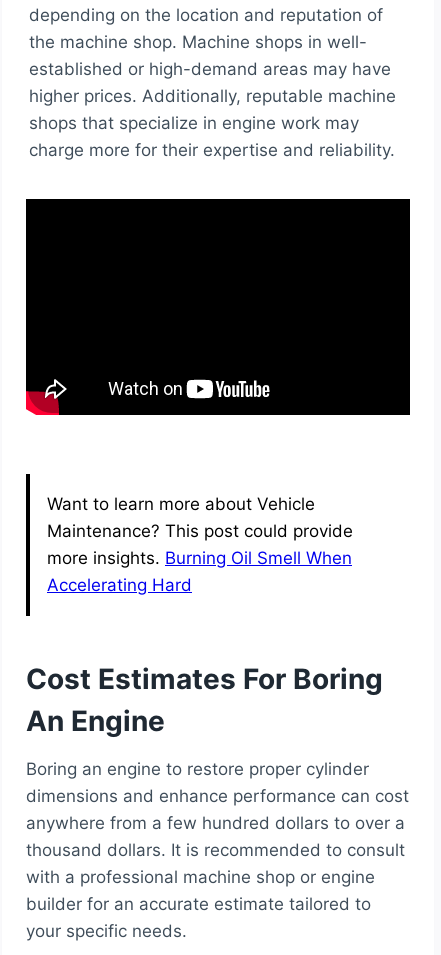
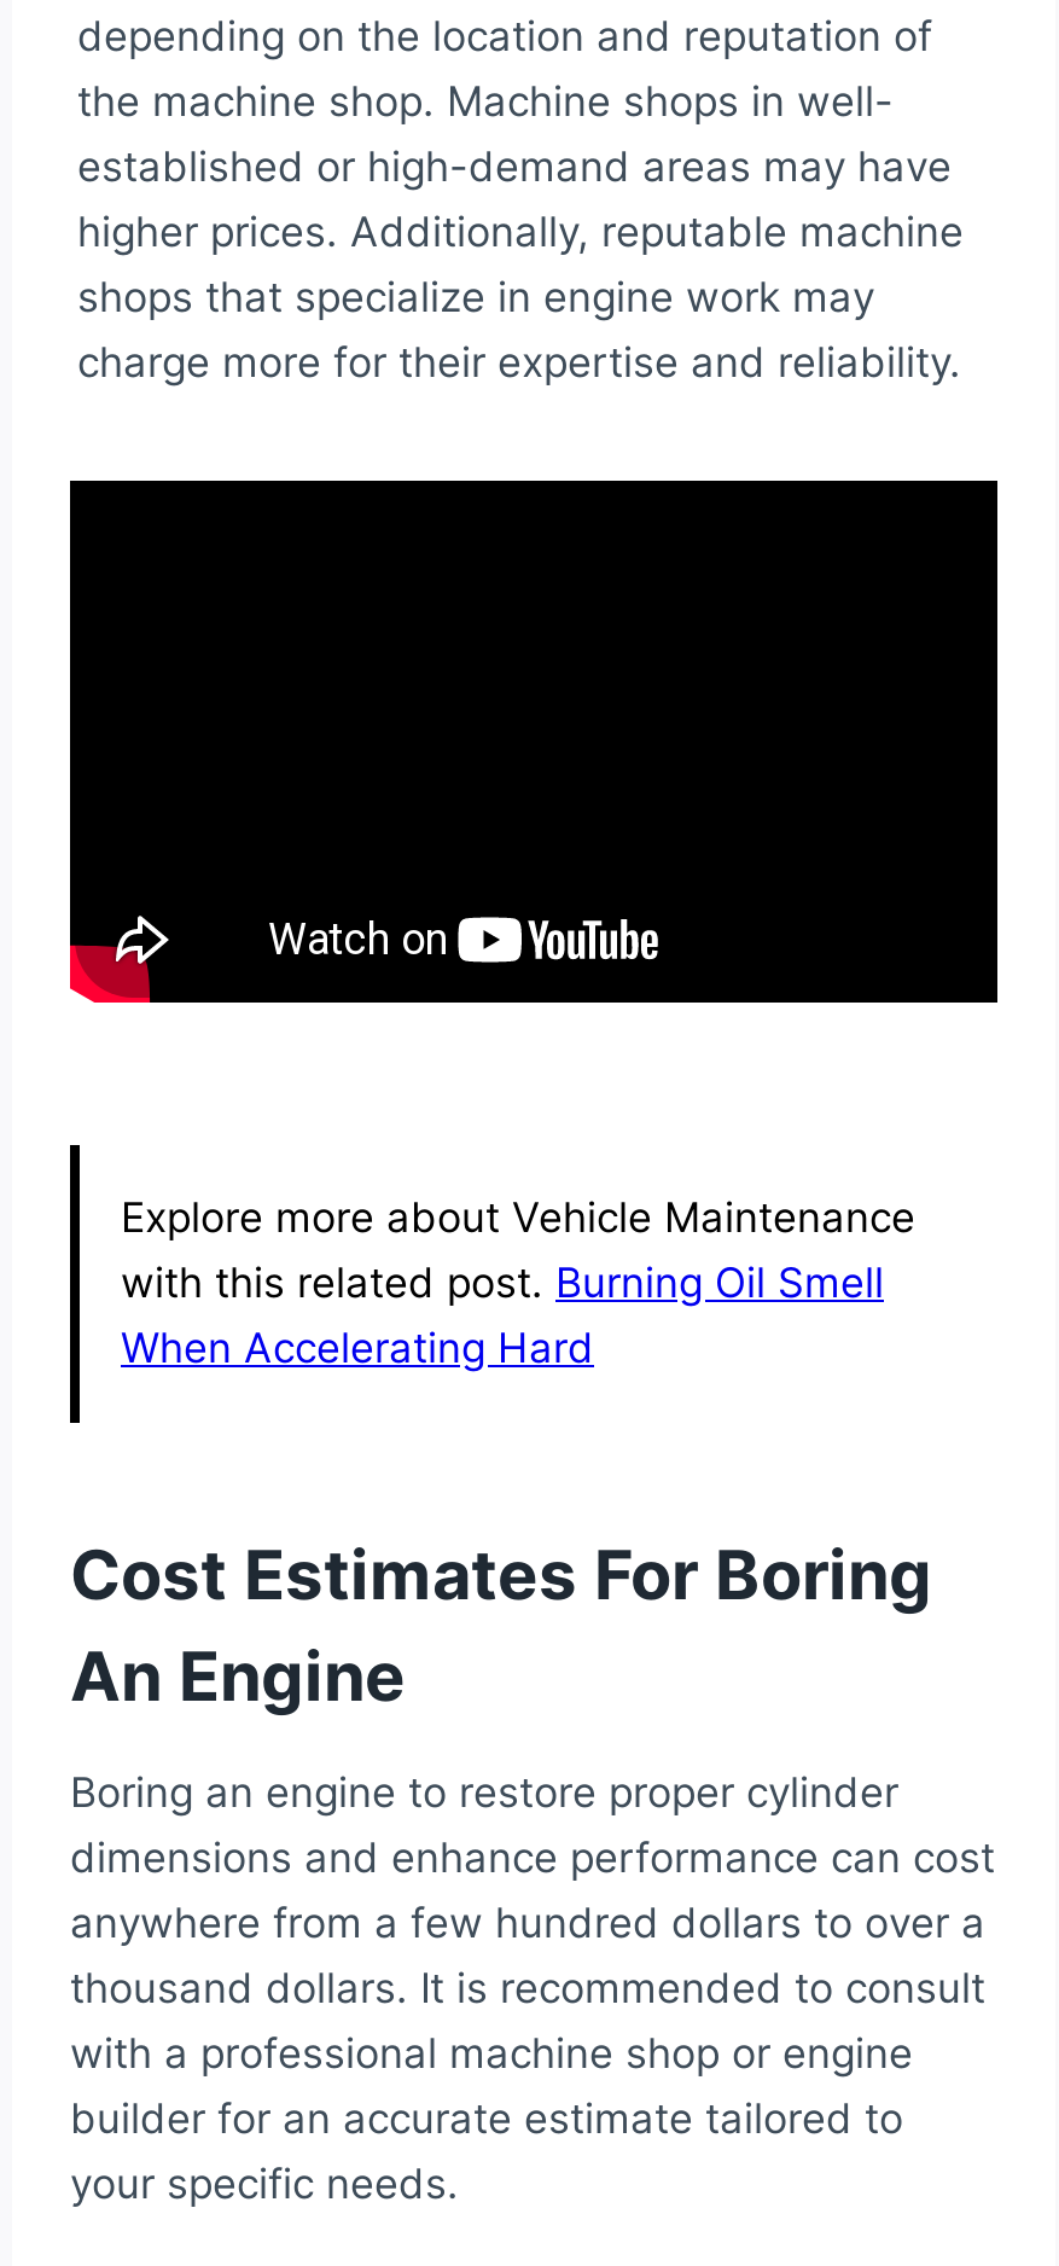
- Want to learn more about Vehicle
- Maintenance? This post could provide
- more insights. Burning Oil Smell When
- Accelerating Hard
+ Explore more about Vehicle Maintenance
+ with this related post. Burning Oil Smell
+ When Accelerating Hard
